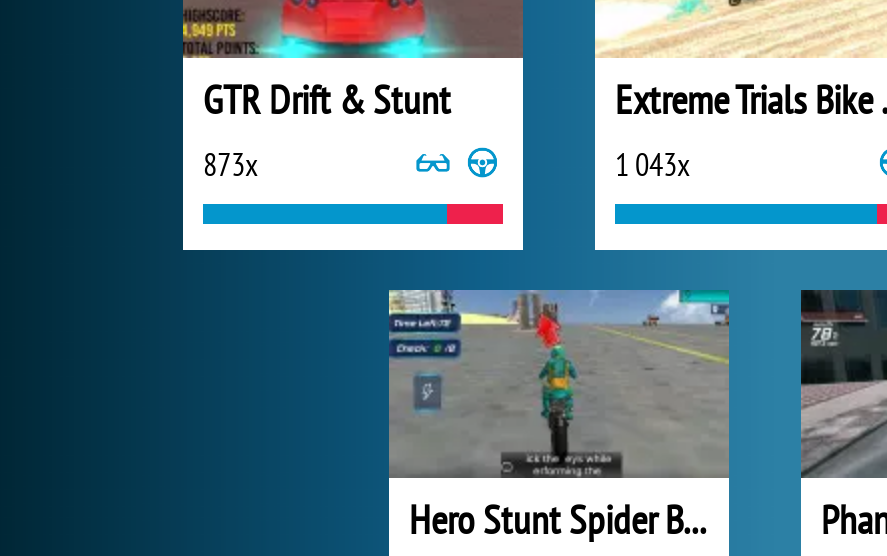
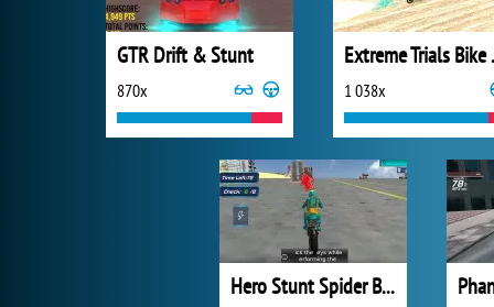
- 873x
+ 870x

- 1 043x
+ 1 038x
